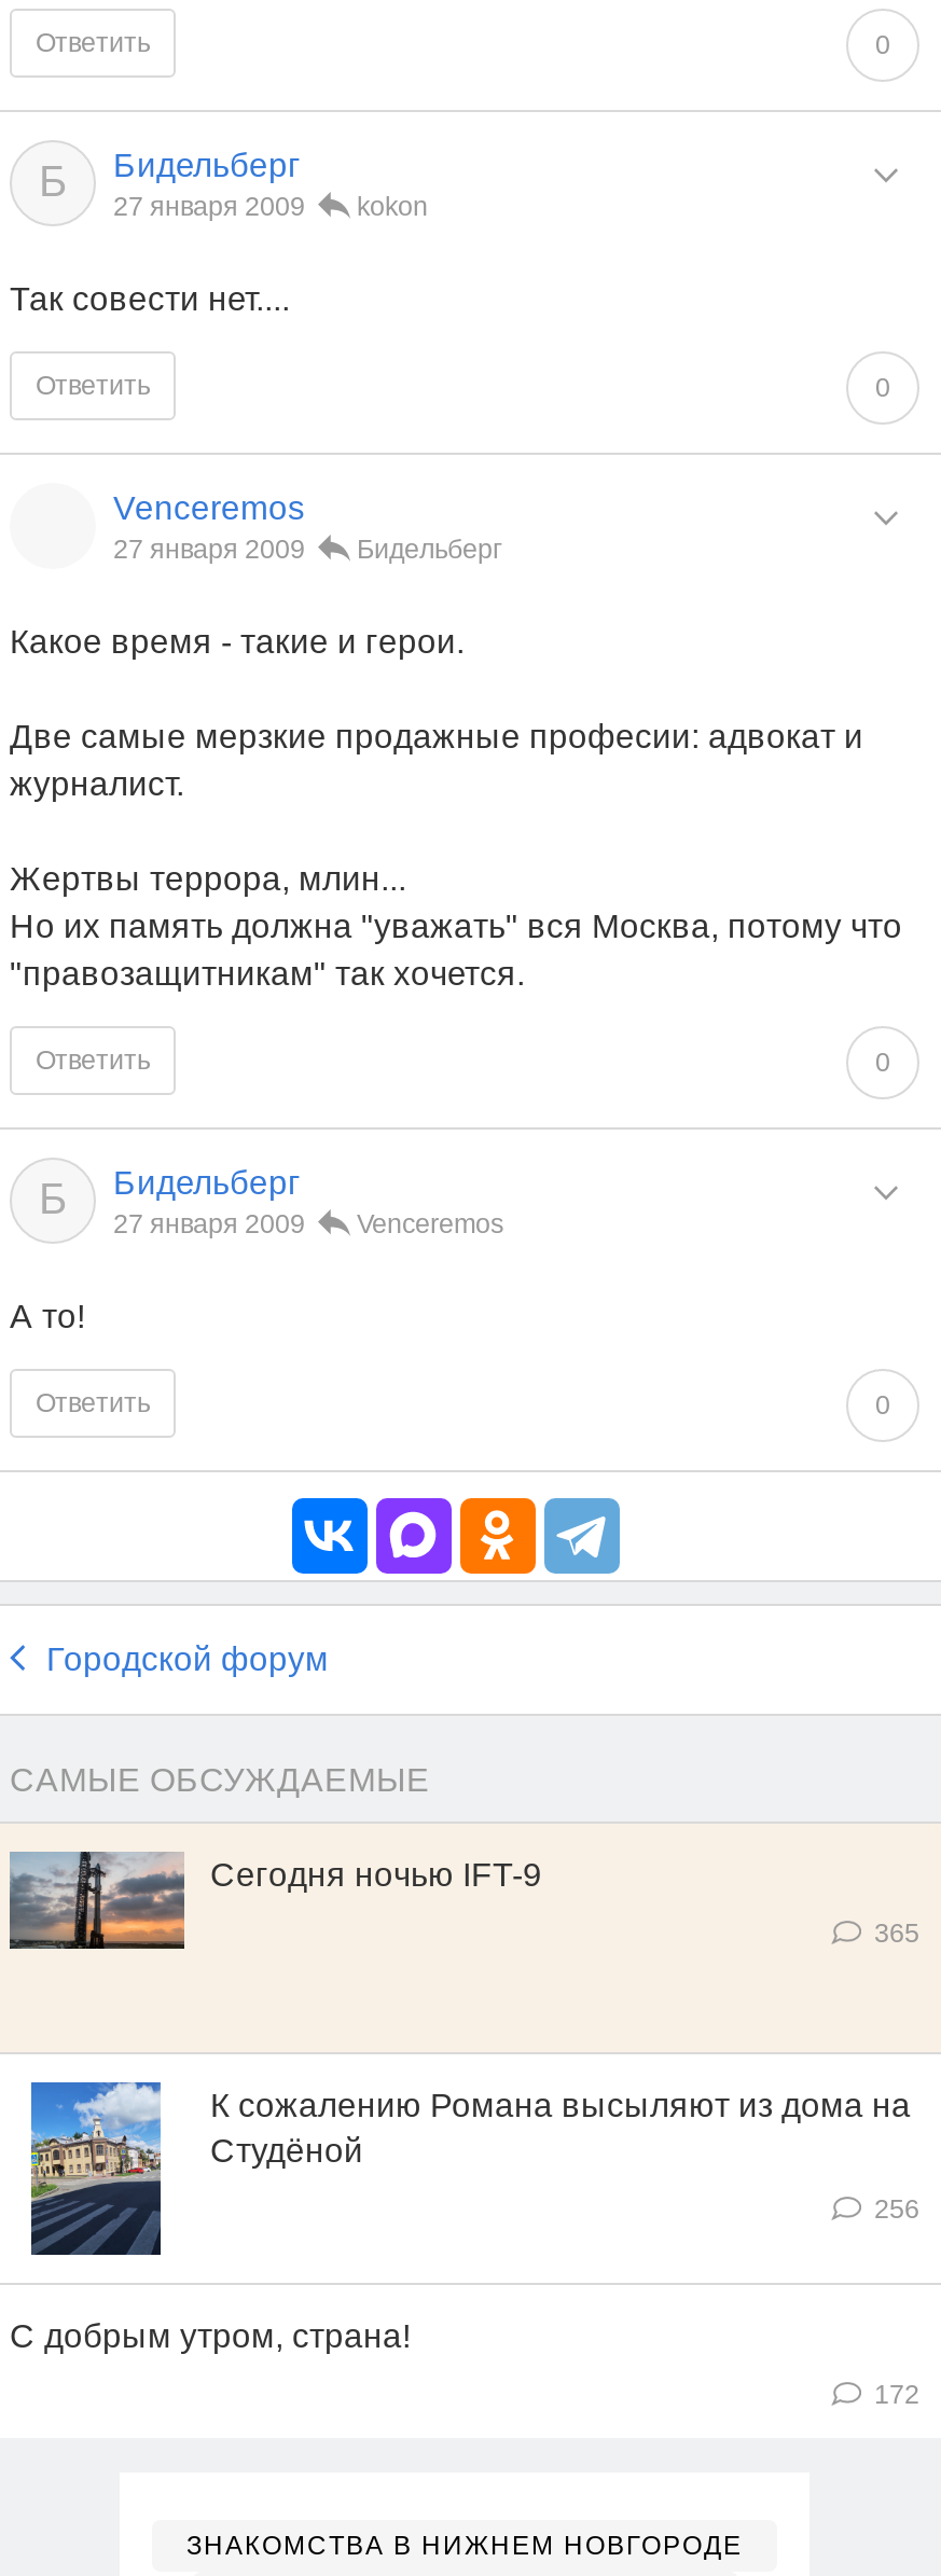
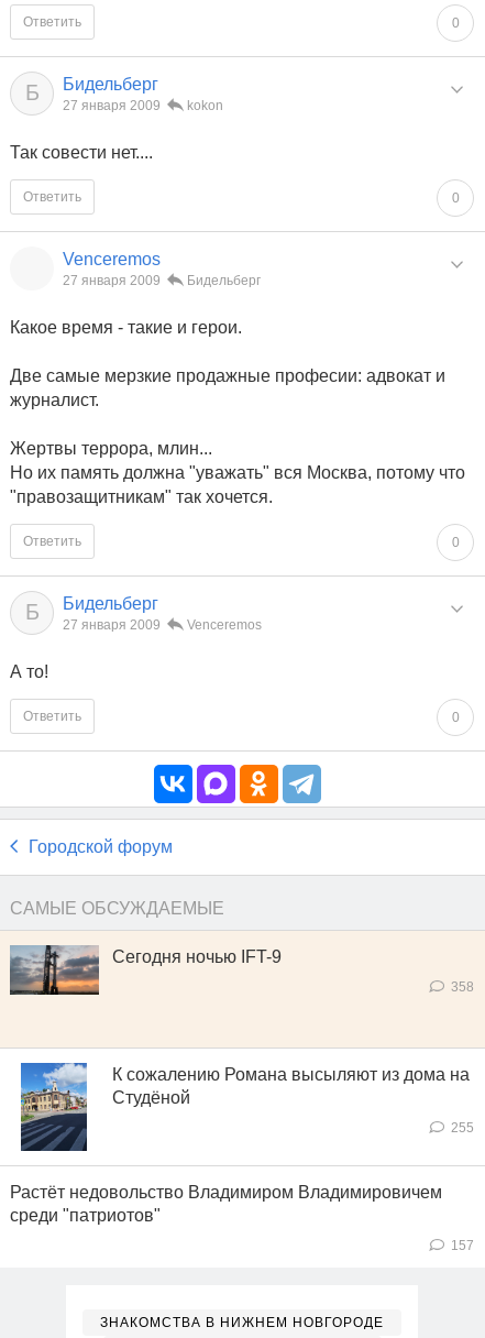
- 365
+ 358

- 256
+ 255

- С добрым утром, страна!
+ Растёт недовольство Владимиром Владимировичем
+ среди "патриотов"

- 172
+ 157
